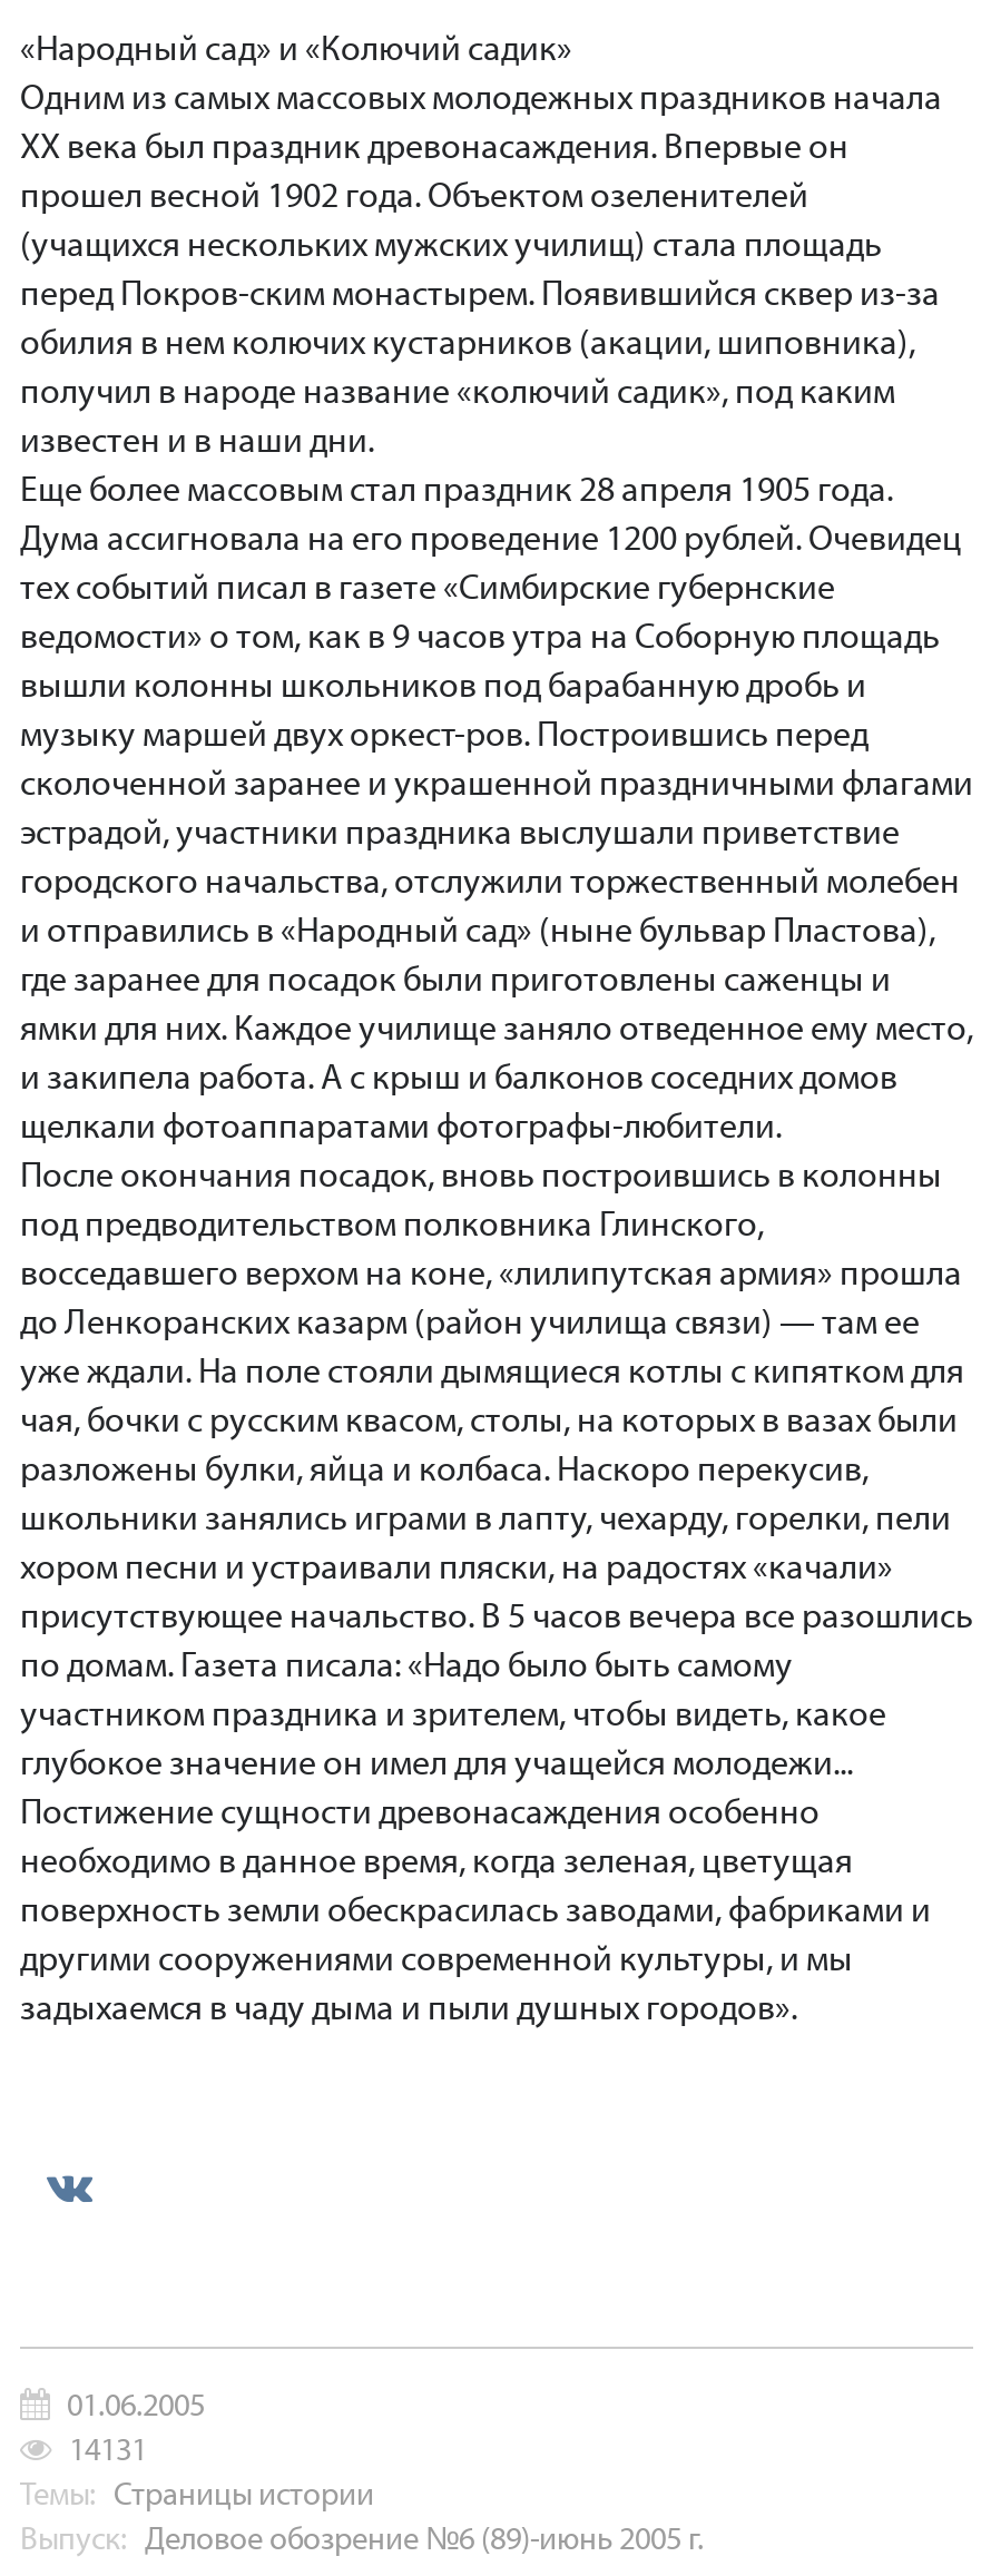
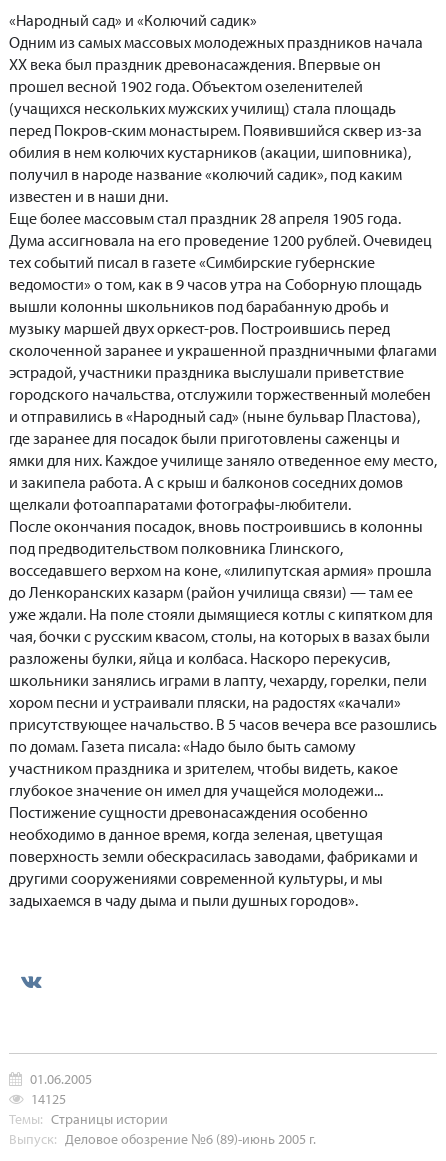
- 14131
+ 14125
